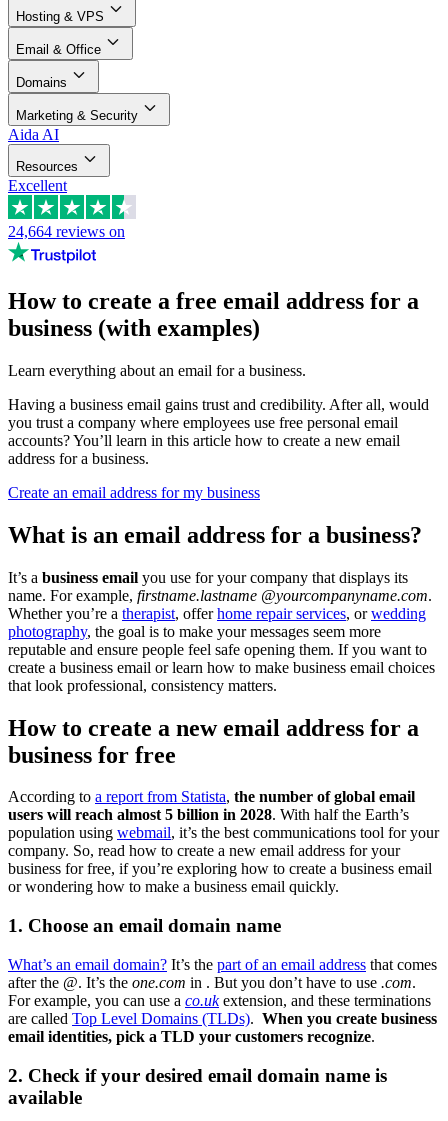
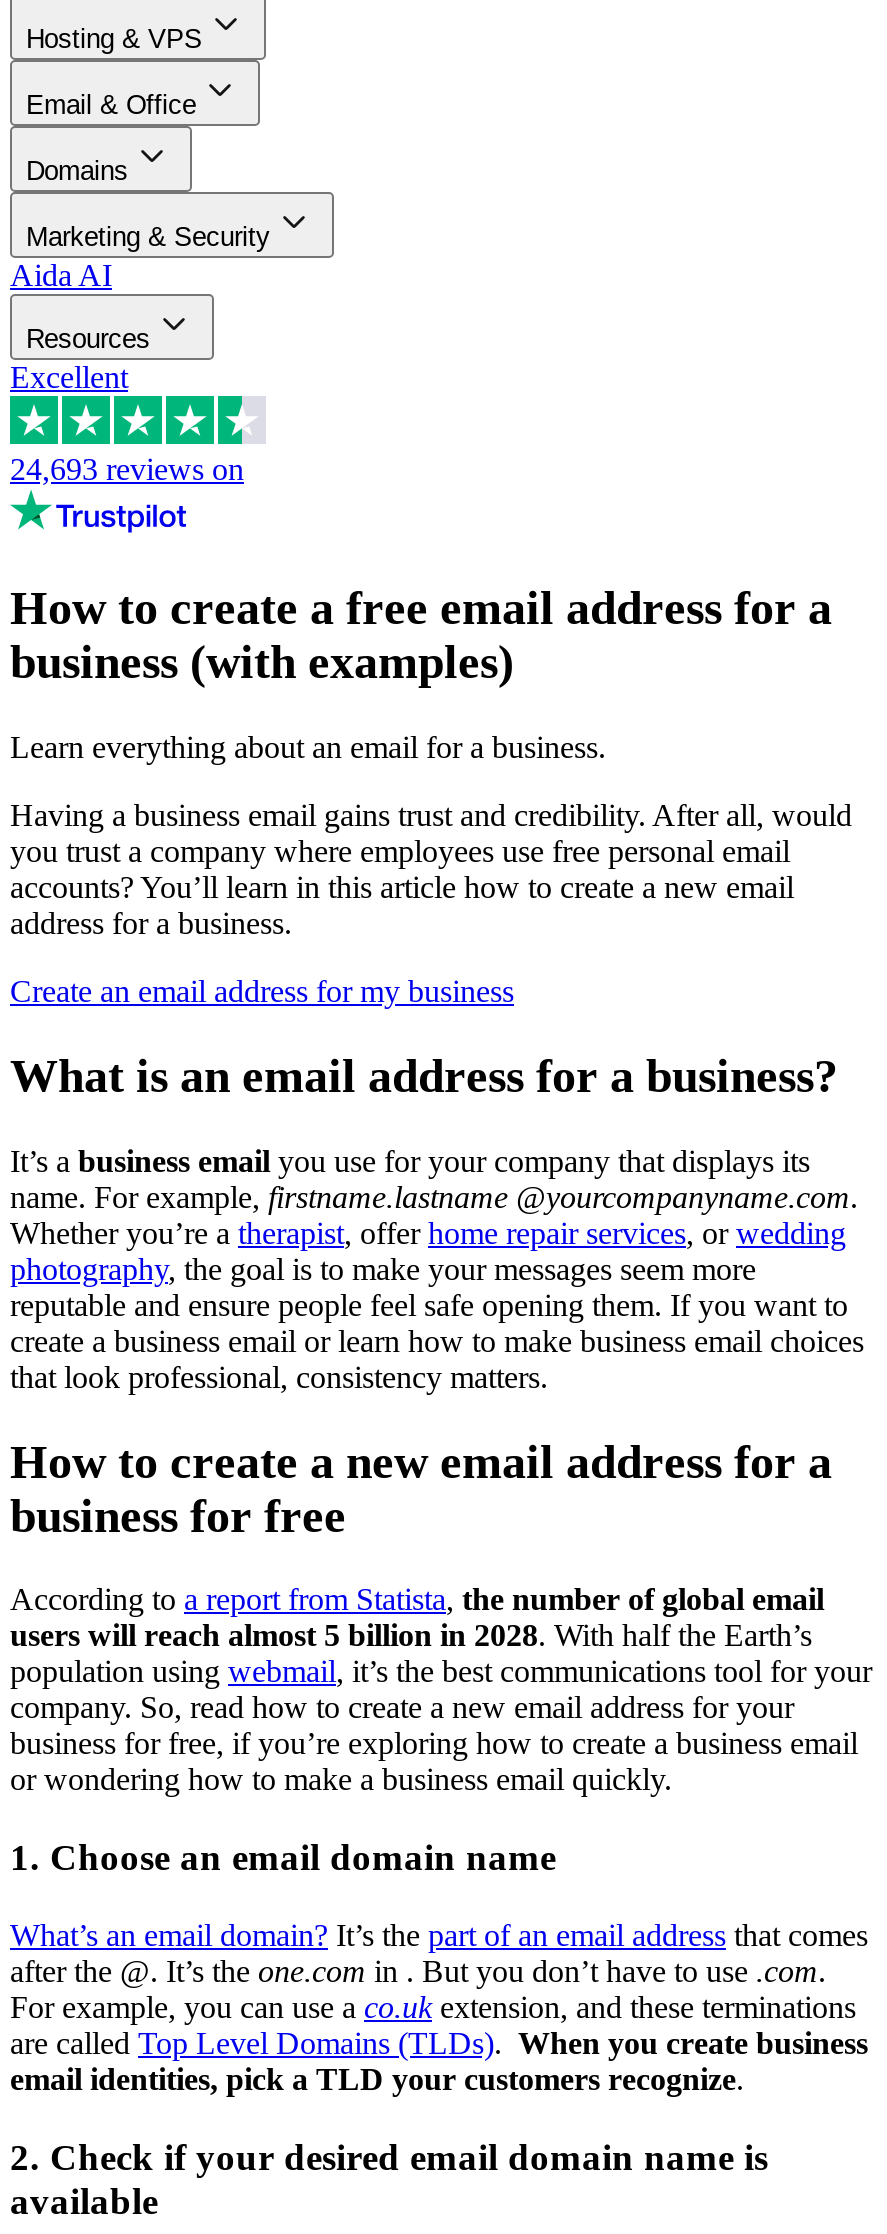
- 24,664 reviews on
+ 24,693 reviews on
